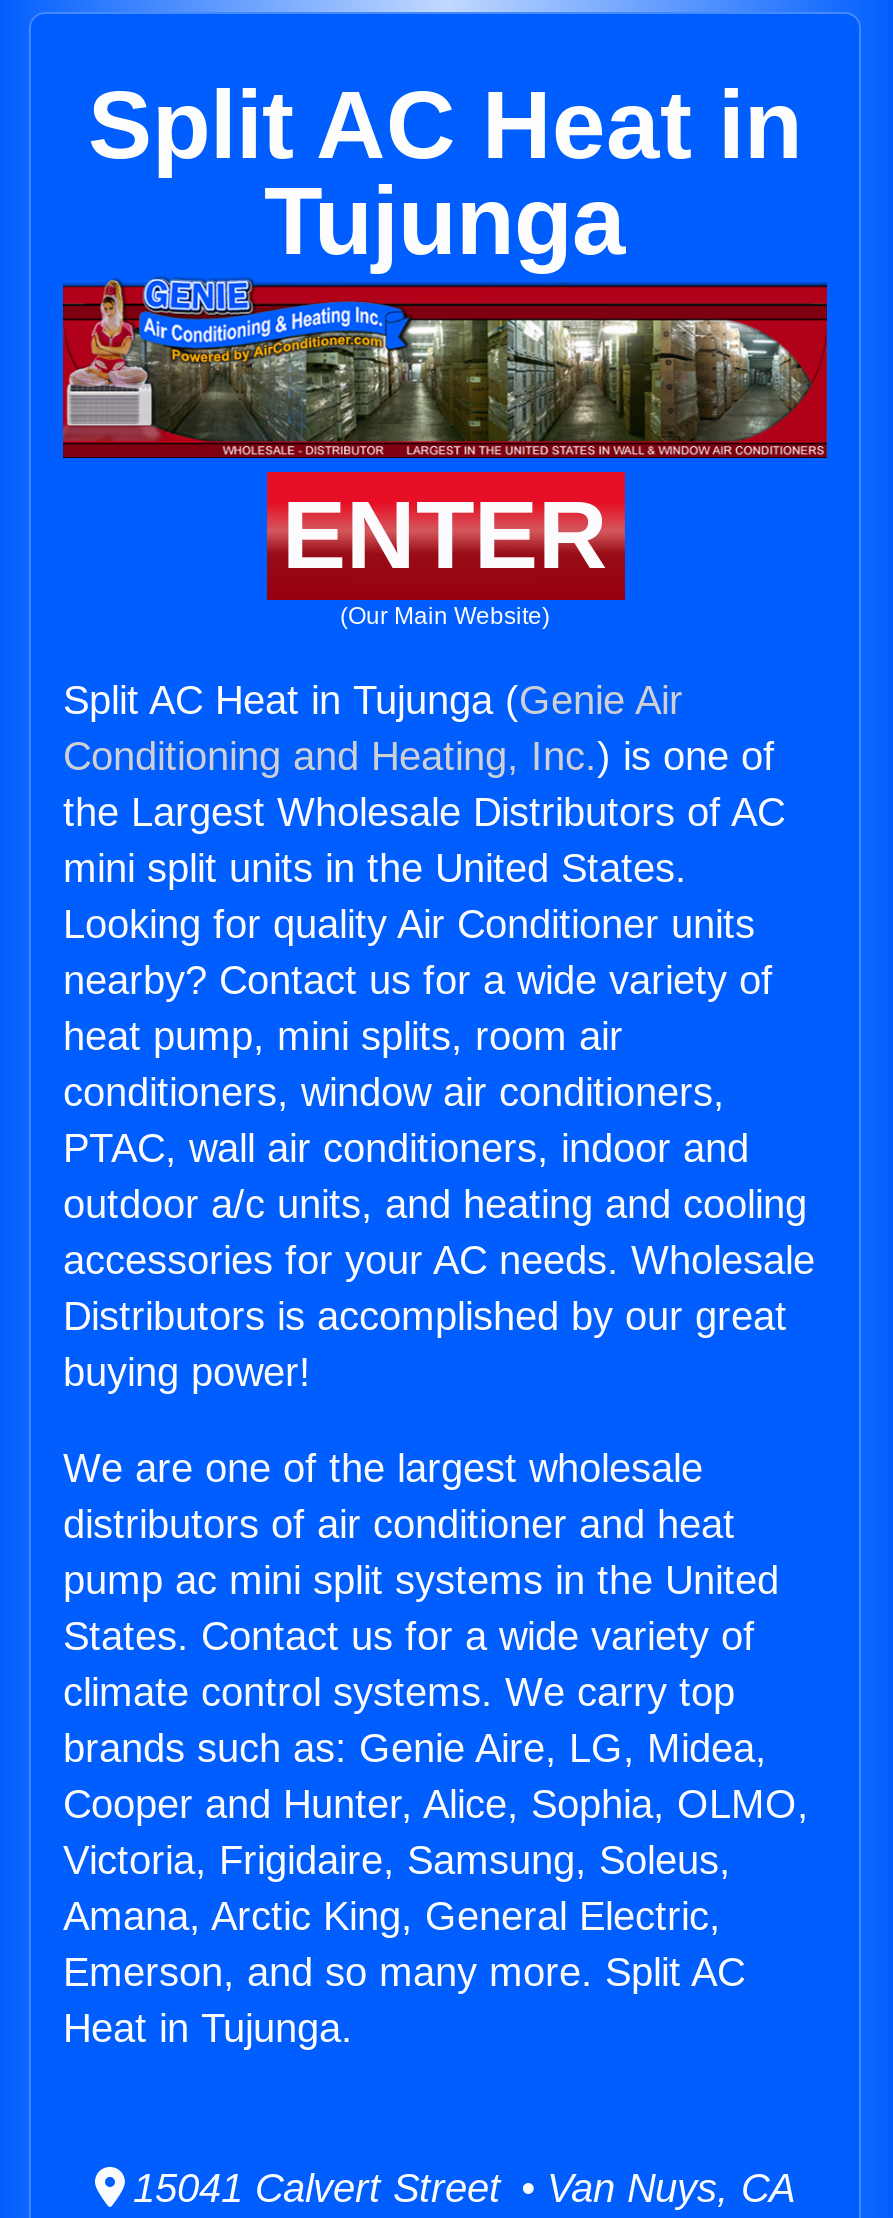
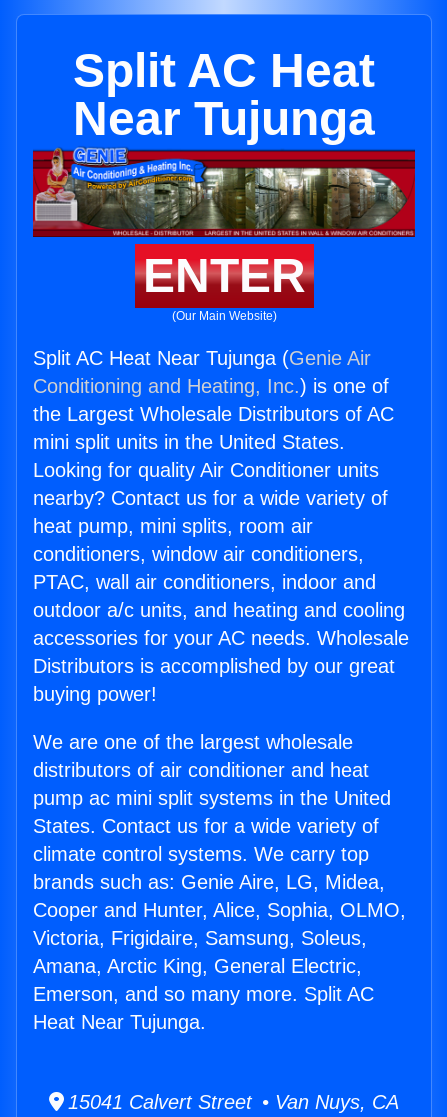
- Split AC Heat in
- Tujunga
+ Split AC Heat
+ Near Tujunga

- Split AC Heat in Tujunga (Genie Air
+ Split AC Heat Near Tujunga (Genie Air

- Heat in Tujunga.
+ Heat Near Tujunga.
